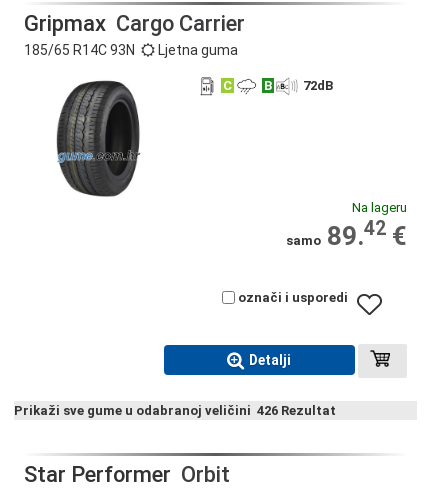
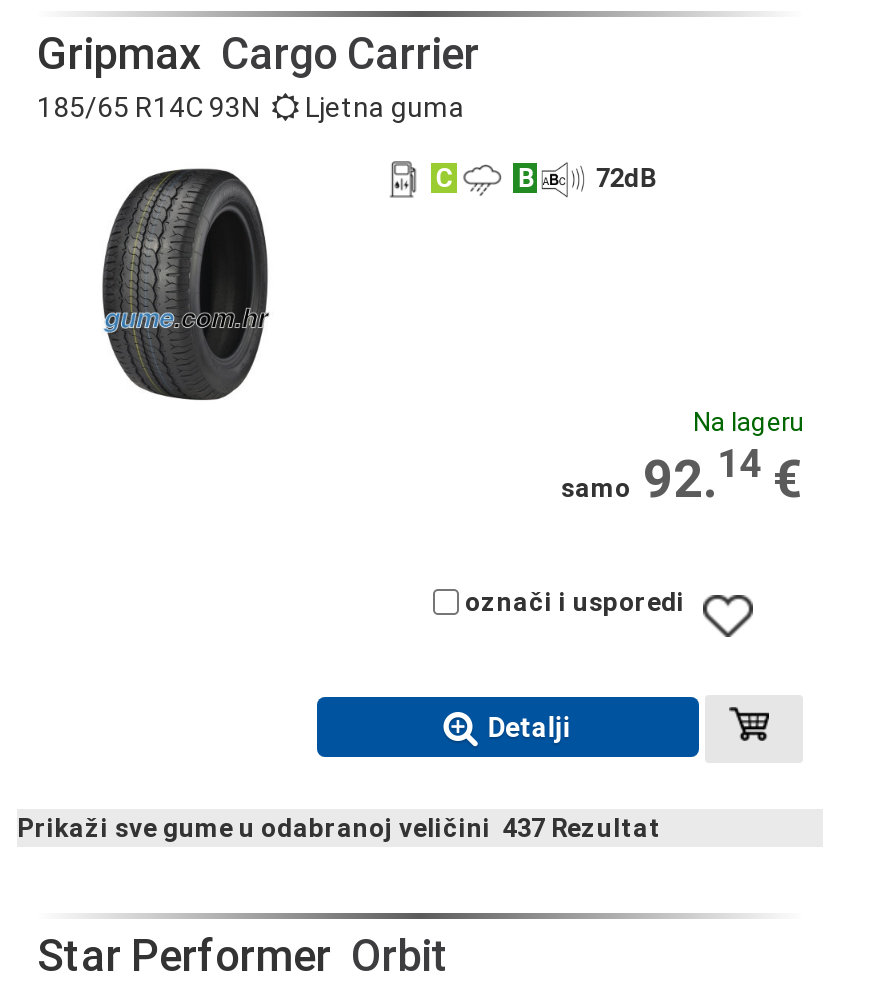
- samo 89.42 €
+ samo 92.14 €

- Prikaži sve gume u odabranoj veličini 426 Rezultat
+ Prikaži sve gume u odabranoj veličini 437 Rezultat
